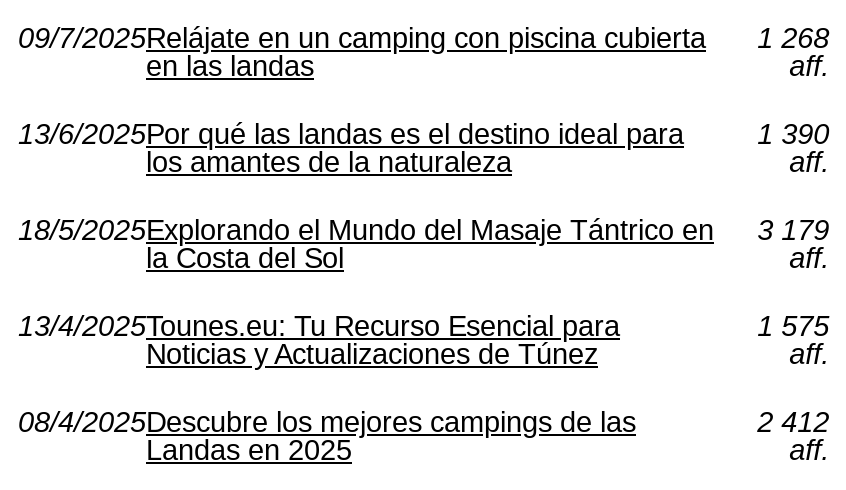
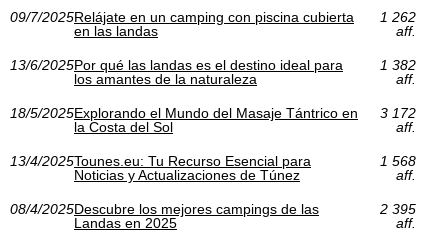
- 09/7/2025Relájate en un camping con piscina cubierta 1 268
+ 09/7/2025Relájate en un camping con piscina cubierta 1 262

- 1 390
+ 1 382

- 18/5/2025Explorando el Mundo del Masaje Tántrico en 3 179
+ 18/5/2025Explorando el Mundo del Masaje Tántrico en 3 172

- 1 575
+ 1 568

- 2 412
+ 2 395
